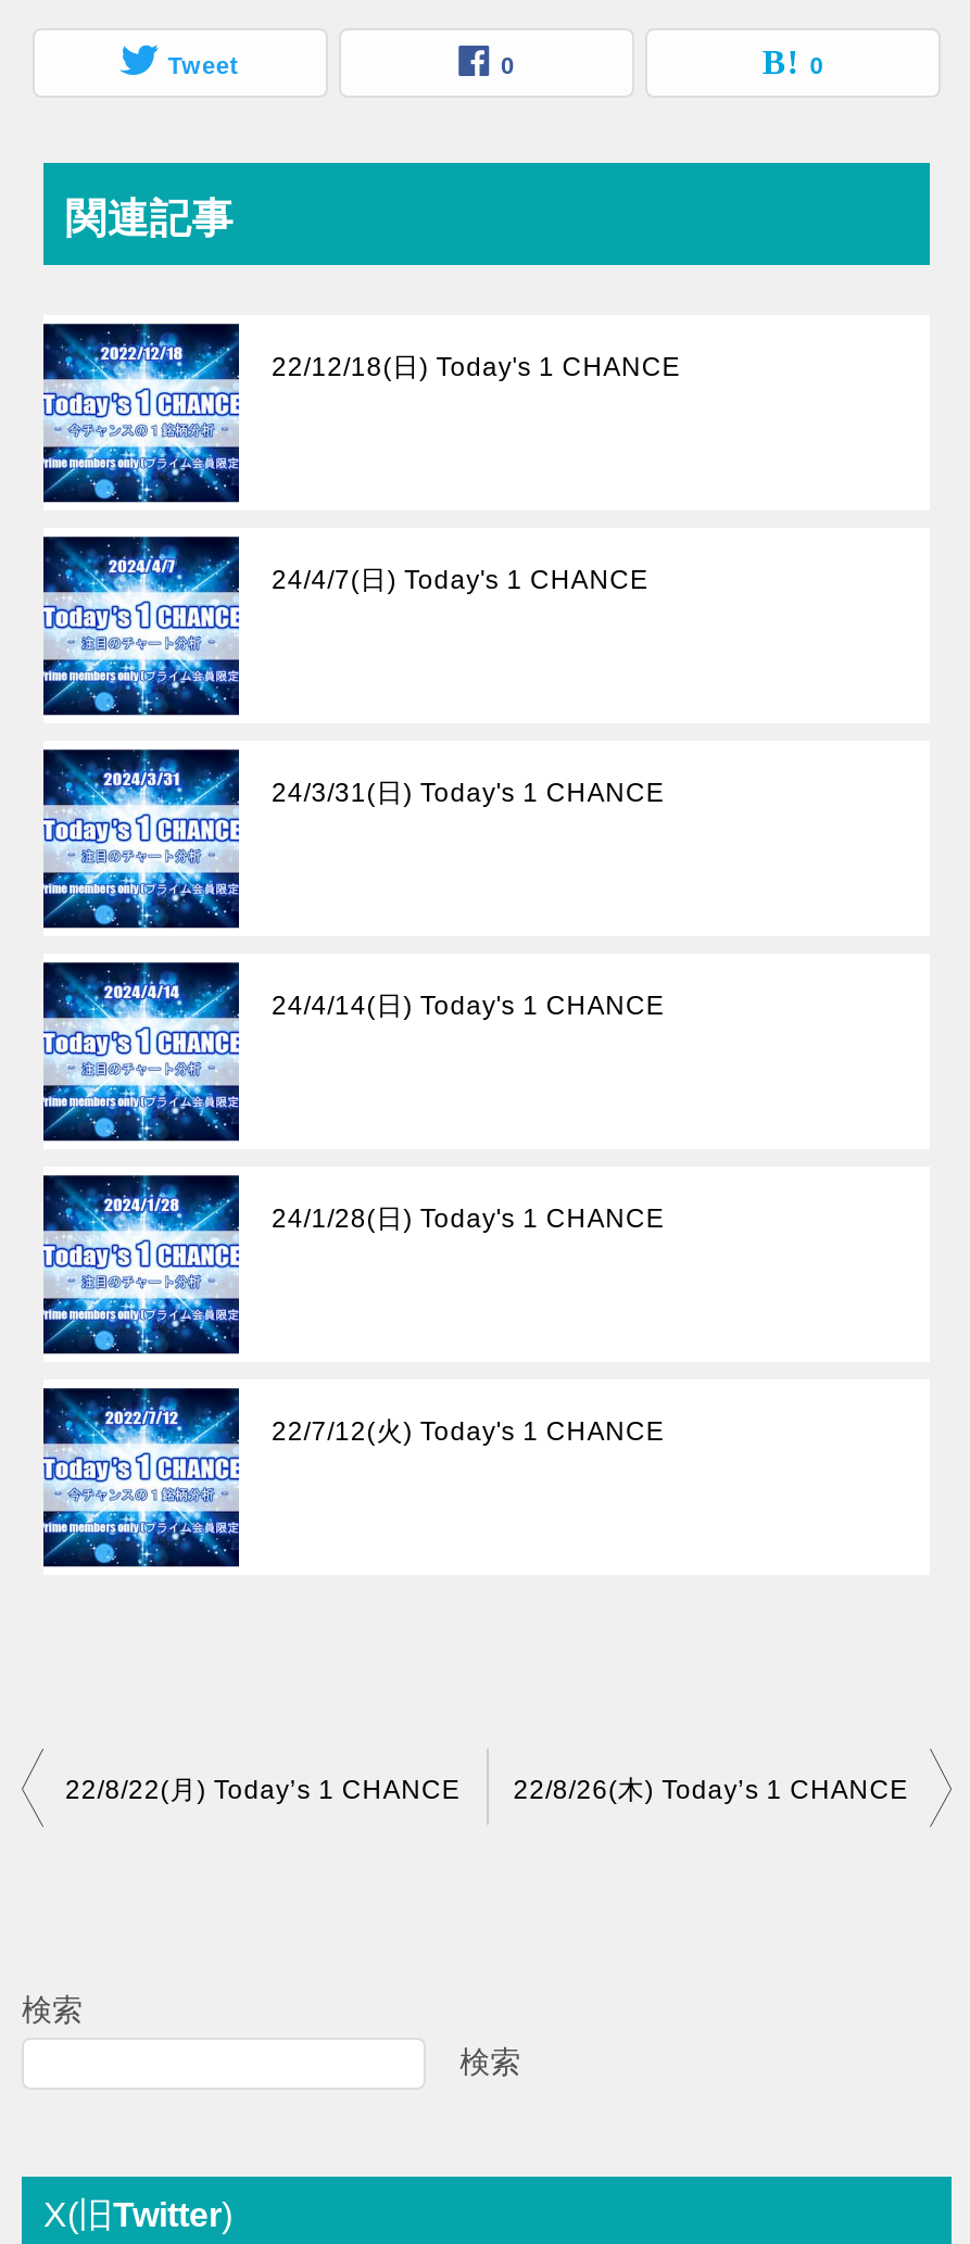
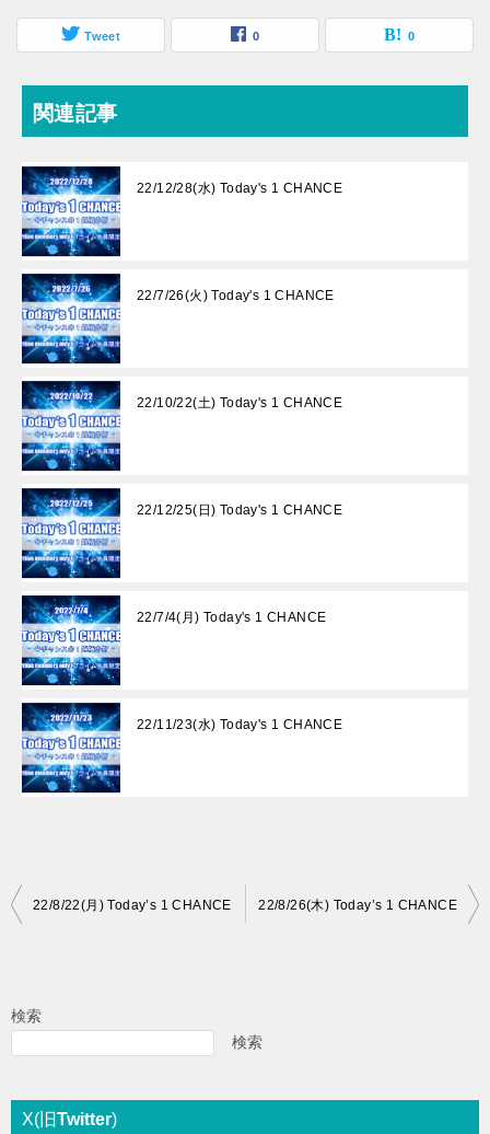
- 22/12/18(日) Today's 1 CHANCE
+ 22/12/28(水) Today's 1 CHANCE

- 24/4/7(日) Today's 1 CHANCE
+ 22/7/26(火) Today's 1 CHANCE

- 24/3/31(日) Today's 1 CHANCE
+ 22/10/22(土) Today's 1 CHANCE

- 24/4/14(日) Today's 1 CHANCE
+ 22/12/25(日) Today's 1 CHANCE

- 24/1/28(日) Today's 1 CHANCE
+ 22/7/4(月) Today's 1 CHANCE

- 22/7/12(火) Today's 1 CHANCE
+ 22/11/23(水) Today's 1 CHANCE
